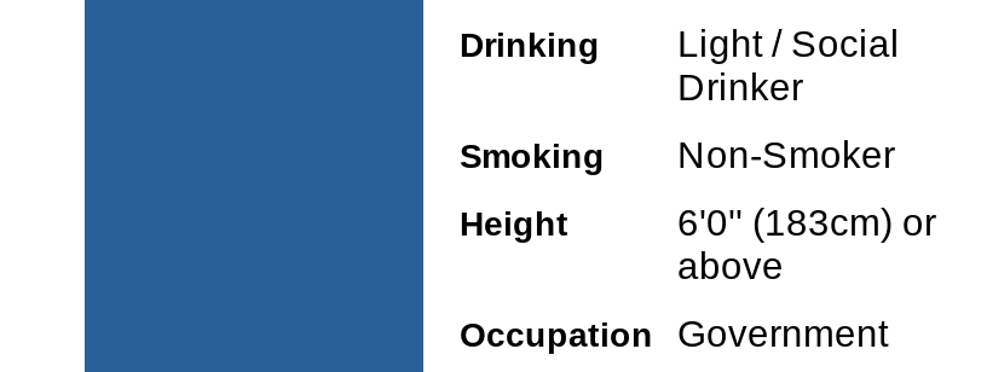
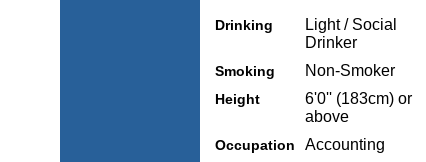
- Government
+ Accounting
